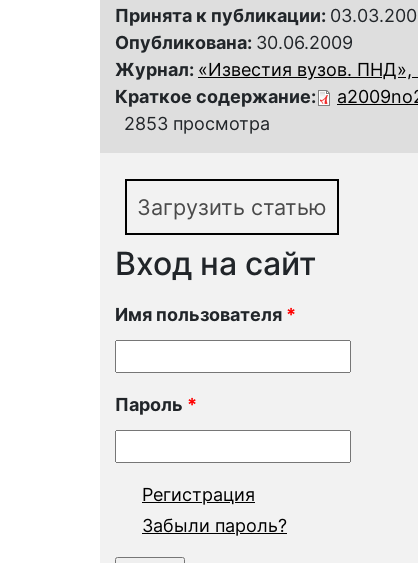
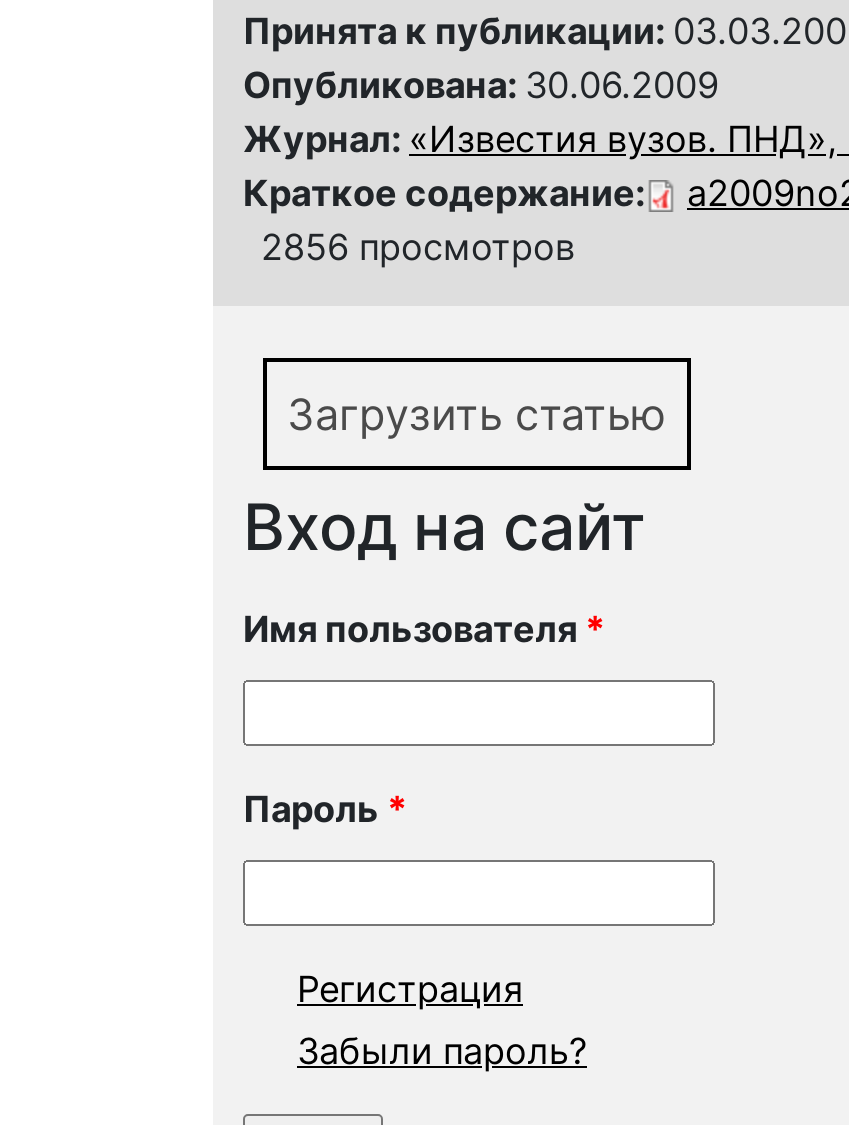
- 2853 просмотра
+ 2856 просмотров
